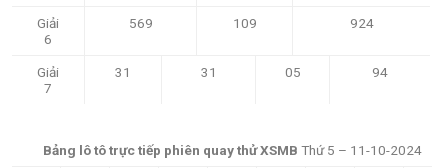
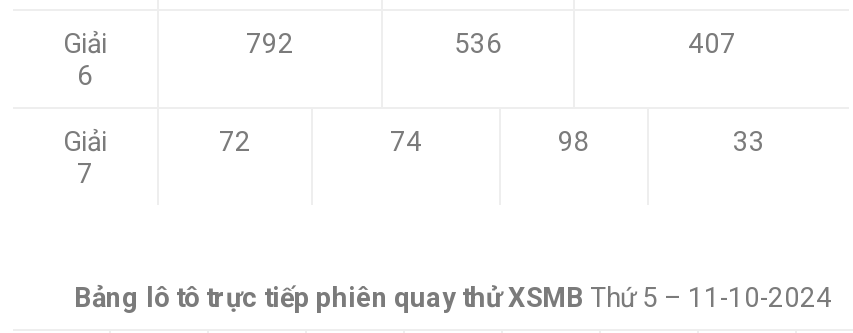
- 569
+ 792

- 109
+ 536

- 924
+ 407

- 31
+ 72

- 31
+ 74

- 05
+ 98

- 94
+ 33
